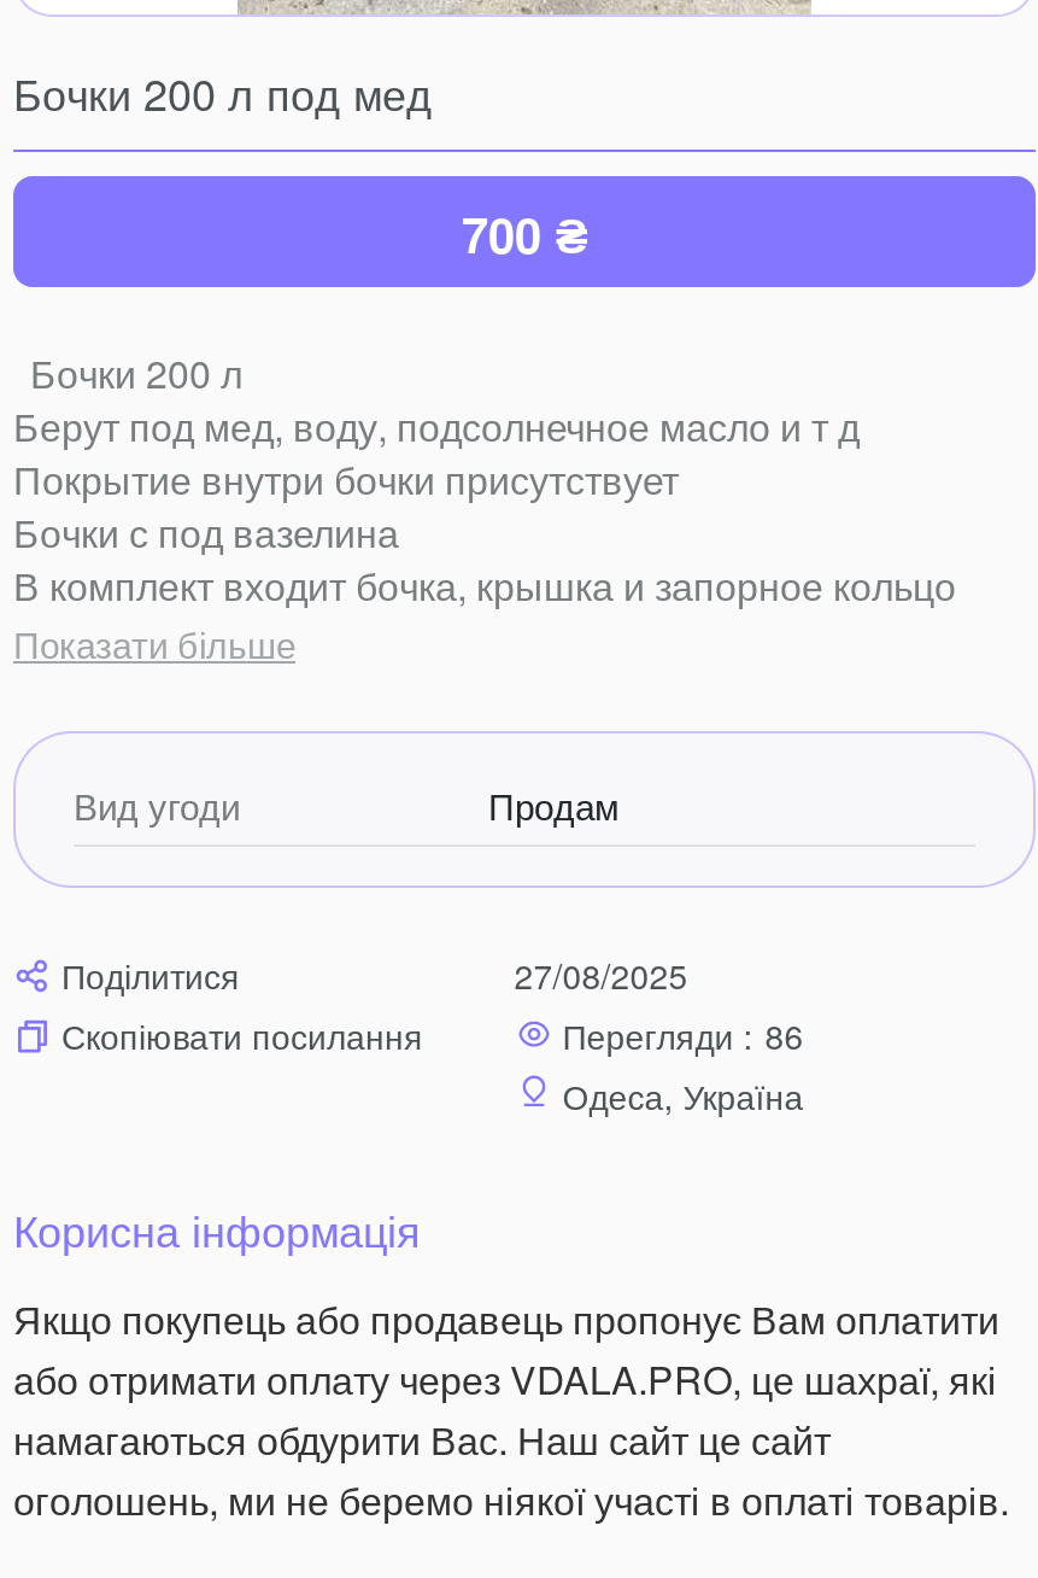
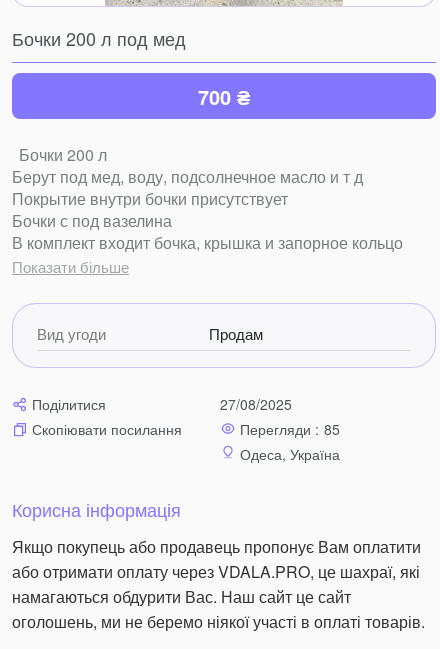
- Перегляди : 86
+ Перегляди : 85
